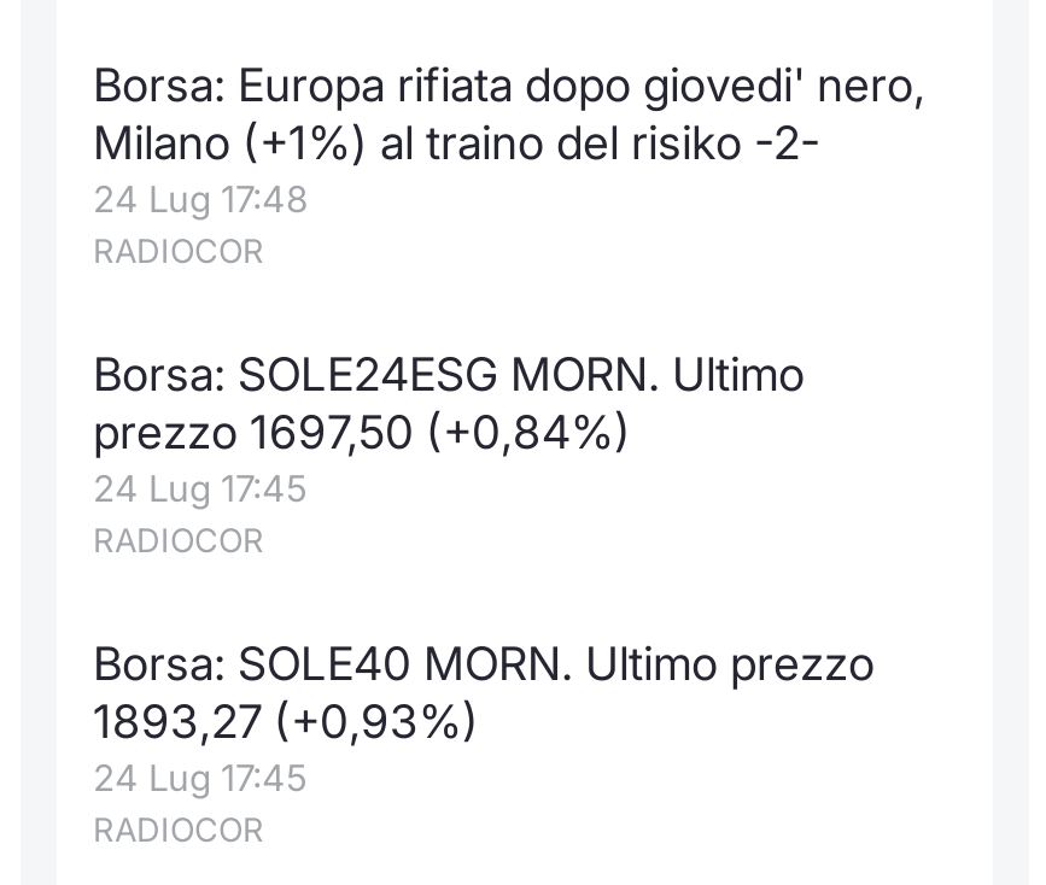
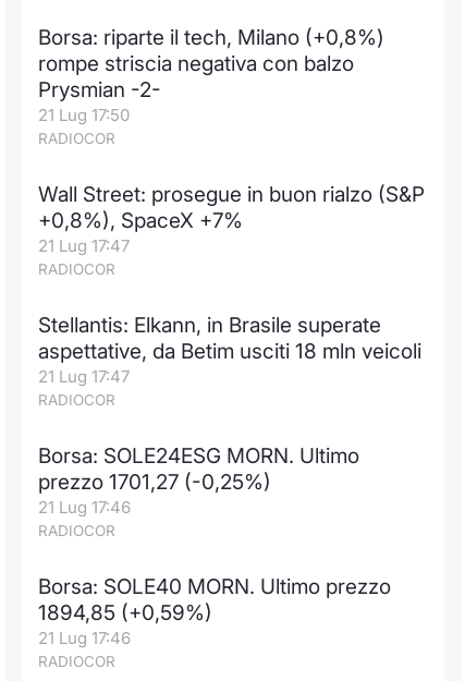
- Borsa: Europa rifiata dopo giovedi' nero,
- Milano (+1%) al traino del risiko -2-
- 24 Lug 17:48
+ Borsa: riparte il tech, Milano (+0,8%)
+ rompe striscia negativa con balzo
+ Prysmian -2-
+ 21 Lug 17:50
+ RADIOCOR
+ Wall Street: prosegue in buon rialzo (S&P
+ +0,8%), SpaceX +7%
+ 21 Lug 17:47
+ RADIOCOR
+ Stellantis: Elkann, in Brasile superate
+ aspettative, da Betim usciti 18 mln veicoli
+ 21 Lug 17:47

- prezzo 1697,50 (+0,84%)
+ prezzo 1701,27 (-0,25%)

- 24 Lug 17:45
+ 21 Lug 17:46

- 1893,27 (+0,93%)
+ 1894,85 (+0,59%)

- 24 Lug 17:45
+ 21 Lug 17:46
